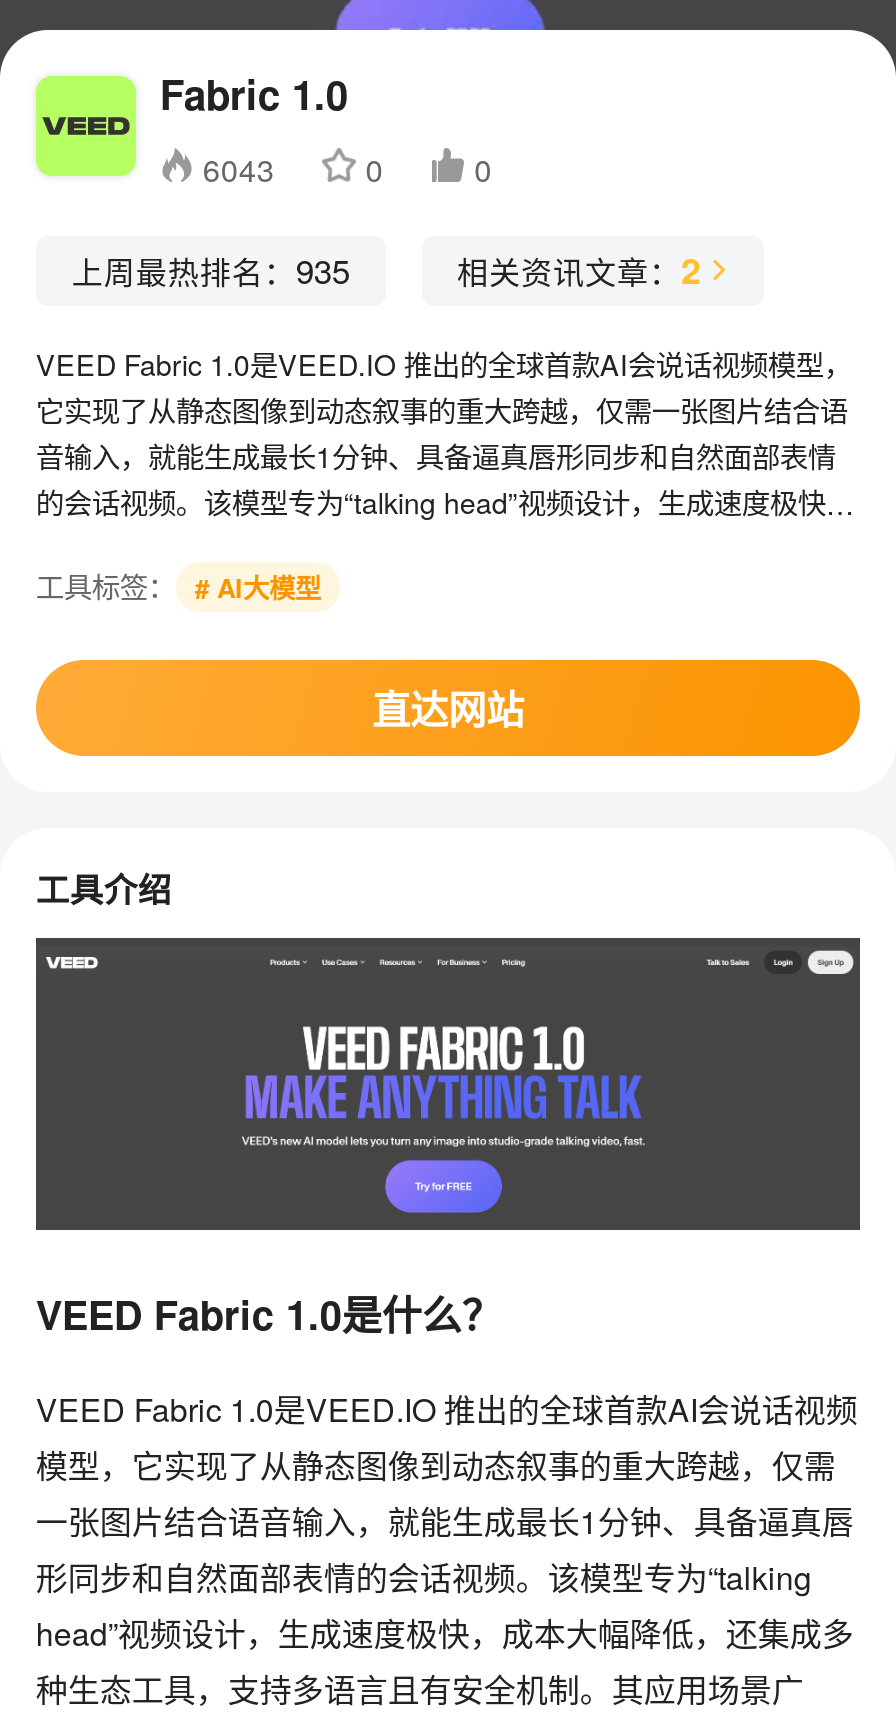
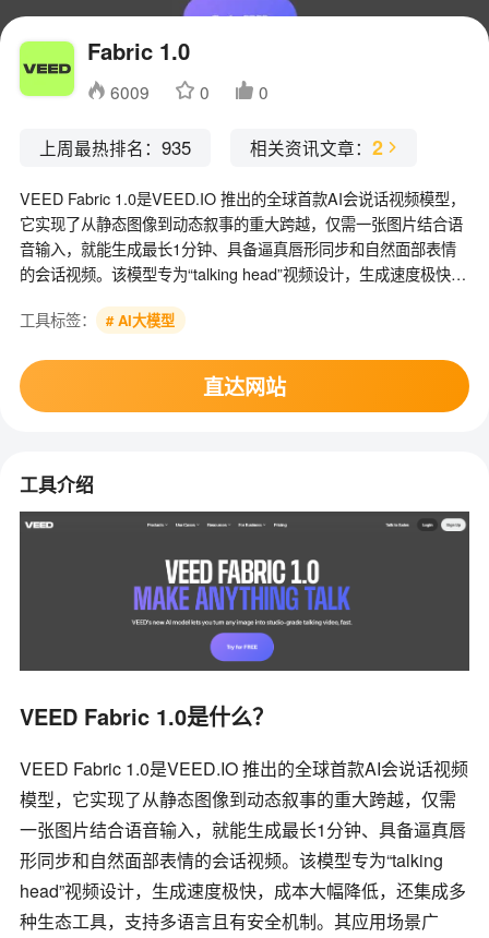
- 6043
+ 6009
